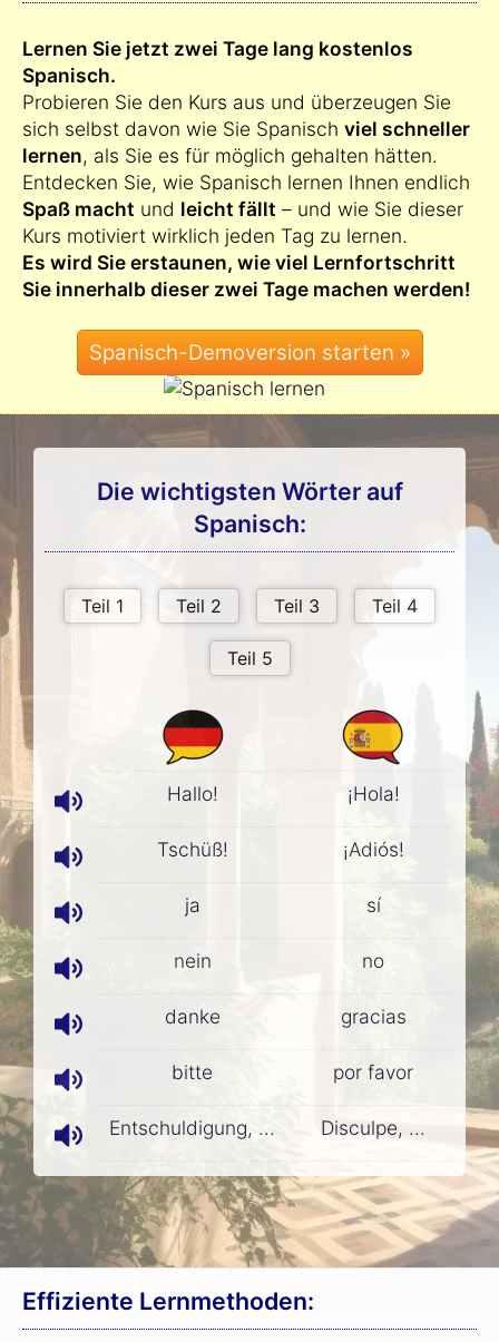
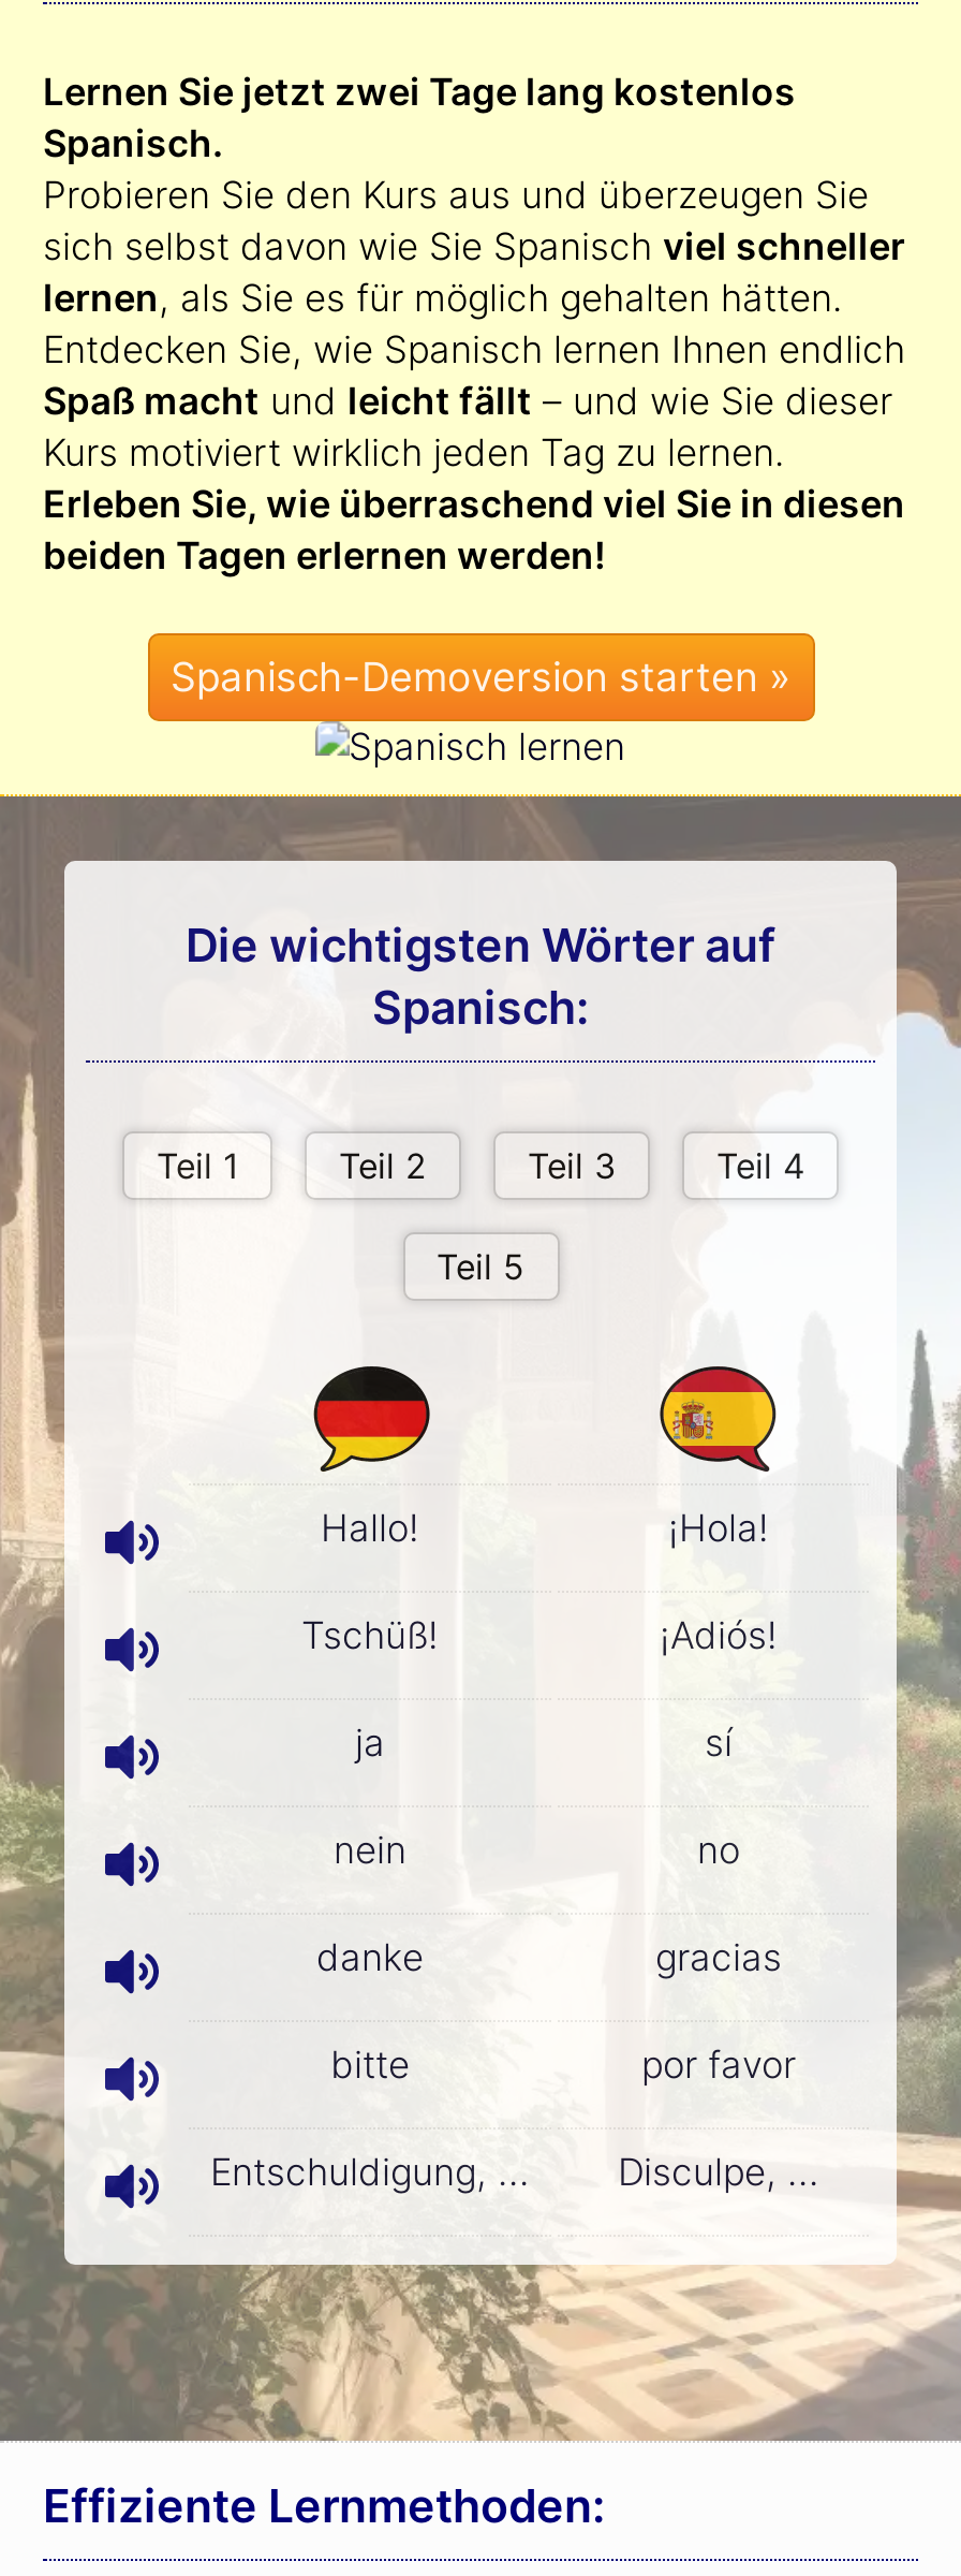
- Es wird Sie erstaunen, wie viel Lernfortschritt
- Sie innerhalb dieser zwei Tage machen werden!
+ Erleben Sie, wie überraschend viel Sie in diesen
+ beiden Tagen erlernen werden!
